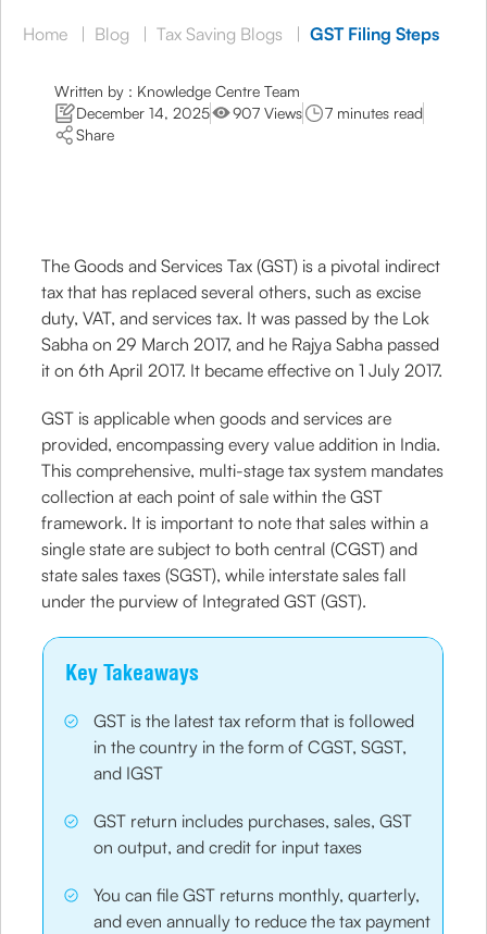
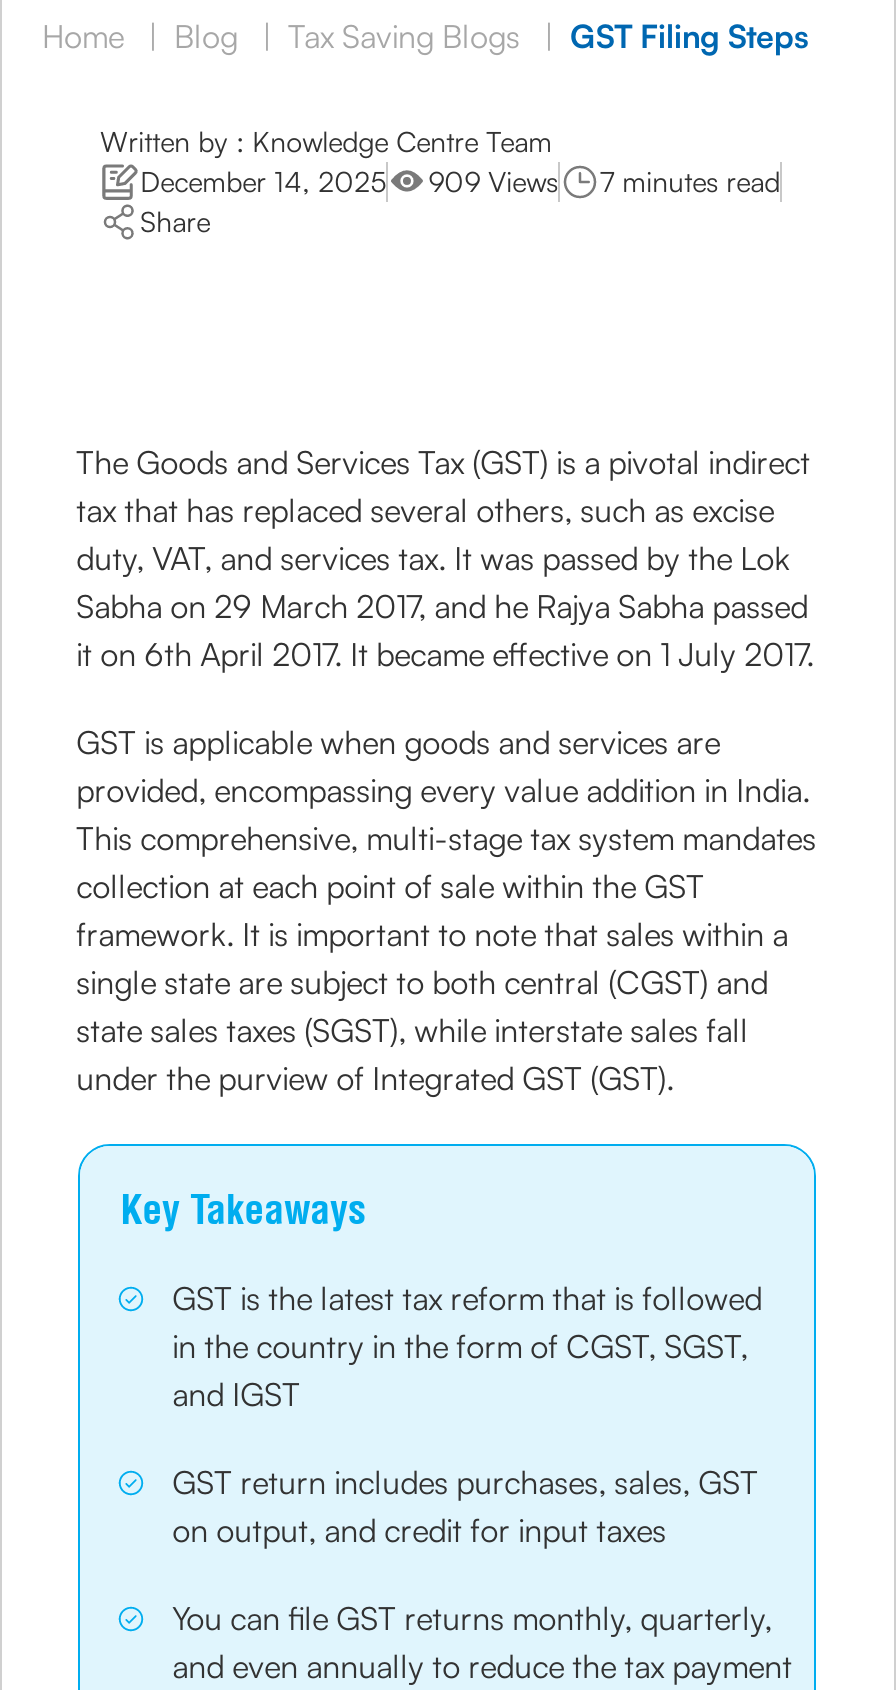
- December 14, 2025 907 Views 7 minutes read
+ December 14, 2025 909 Views 7 minutes read
